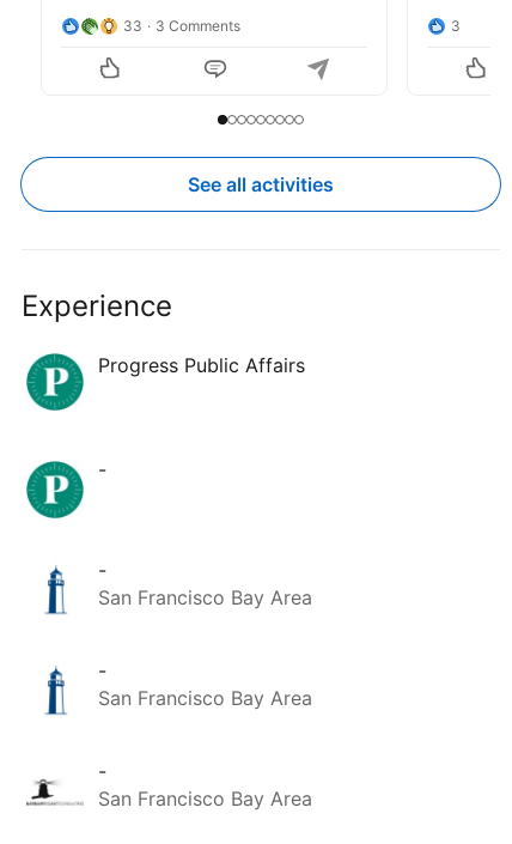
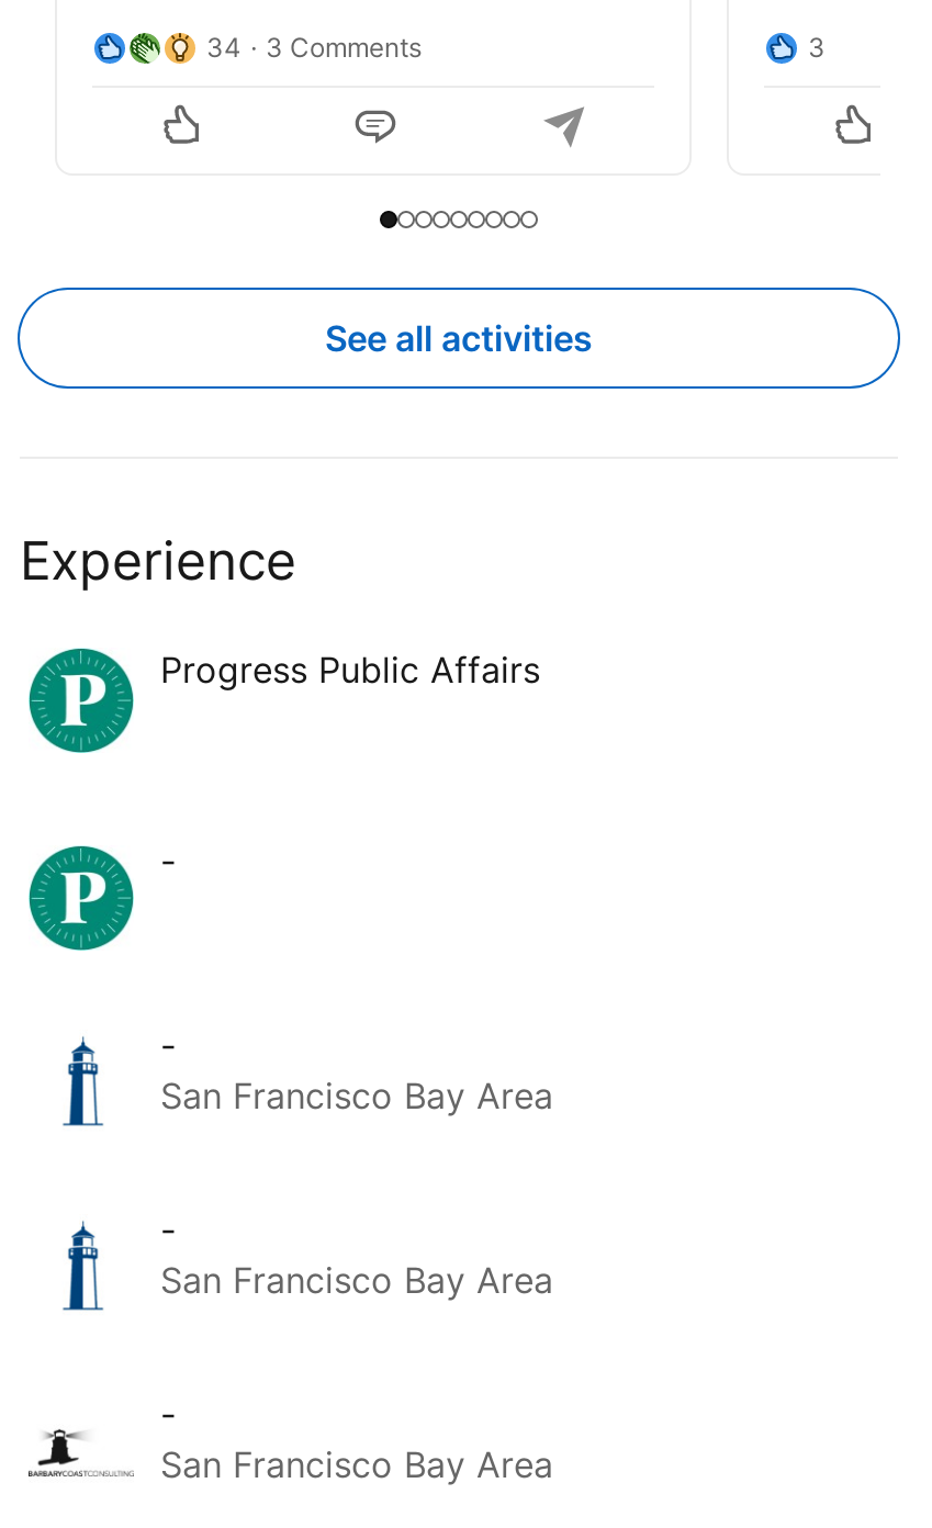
- 33 3 Comments
+ 34 3 Comments
